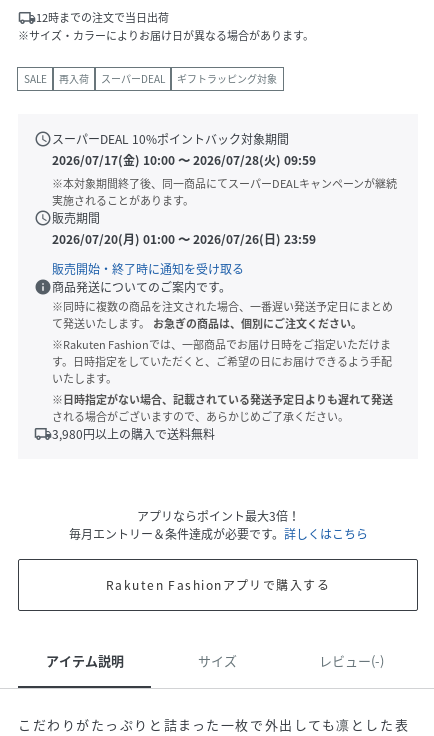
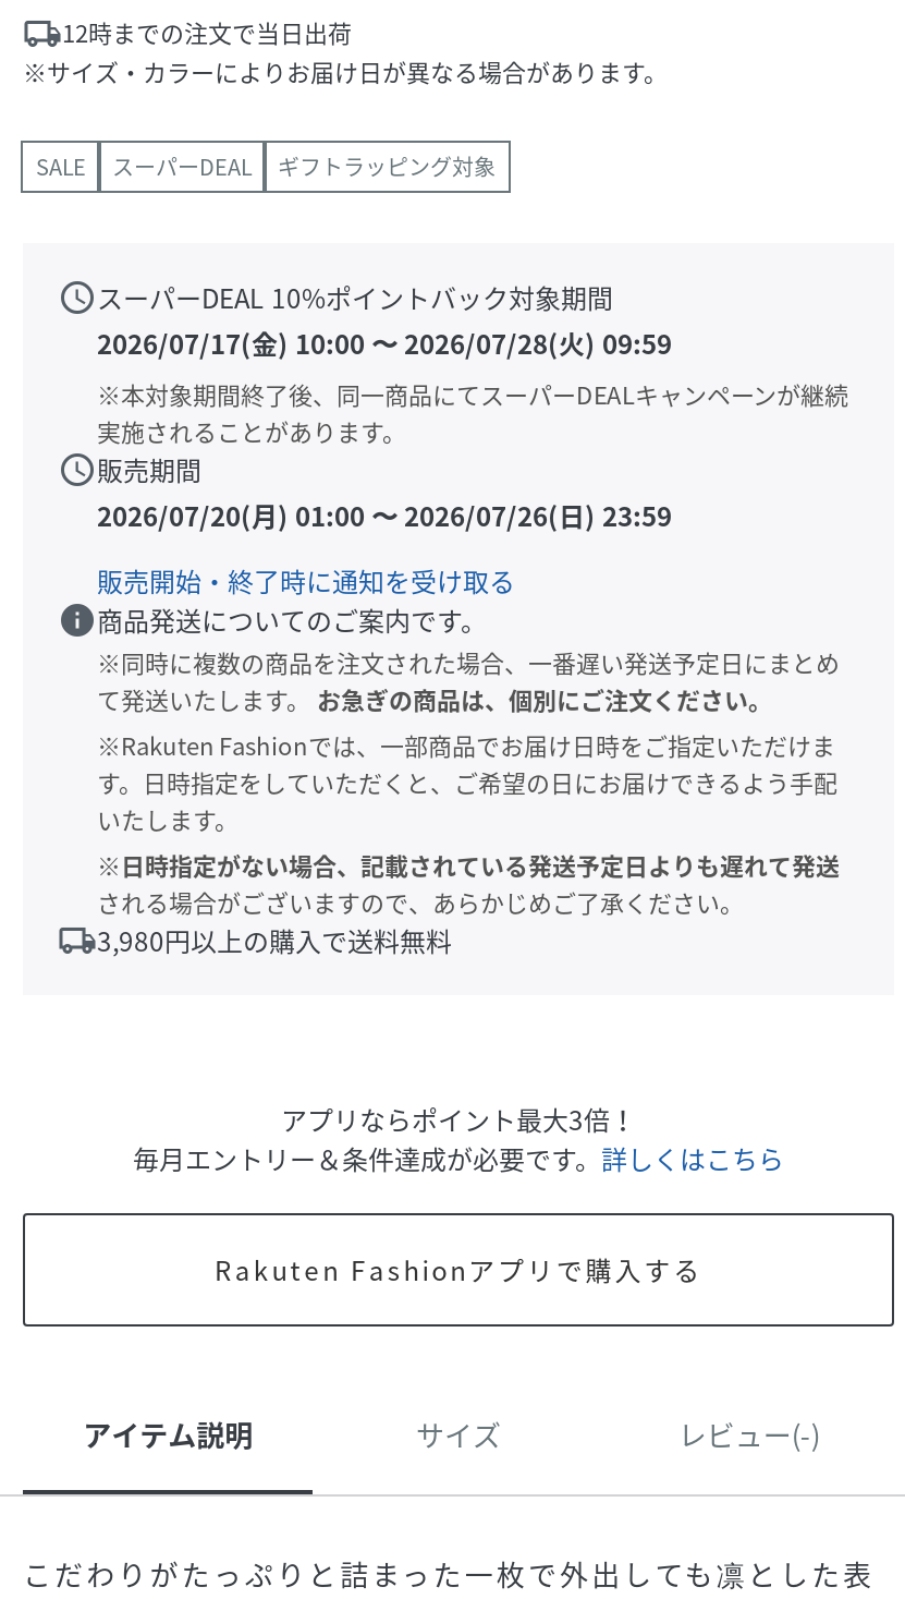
- 再入荷
